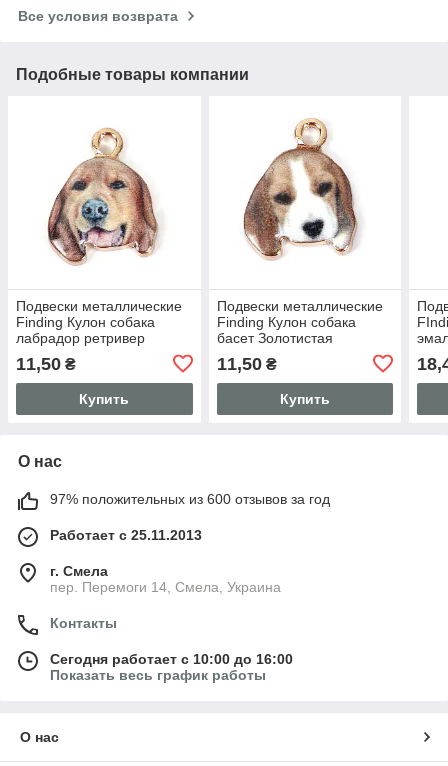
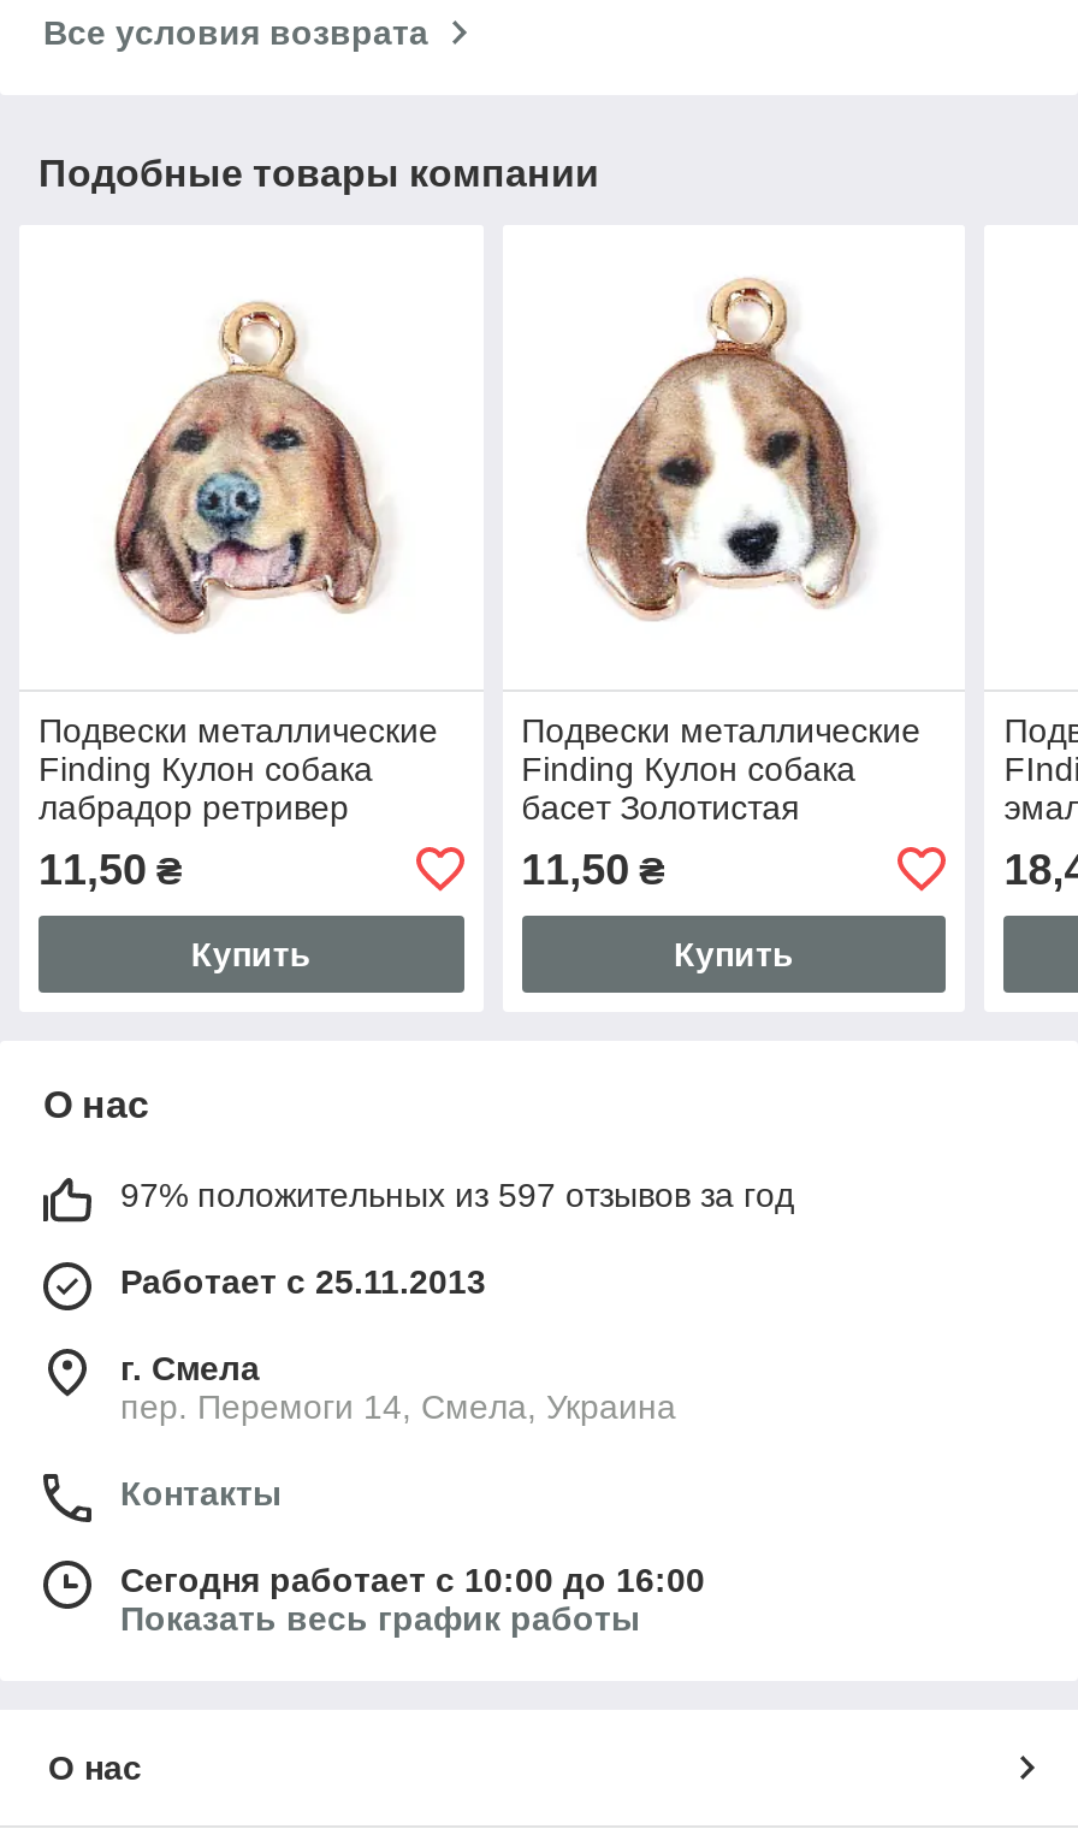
- 97% положительных из 600 отзывов за год
+ 97% положительных из 597 отзывов за год
